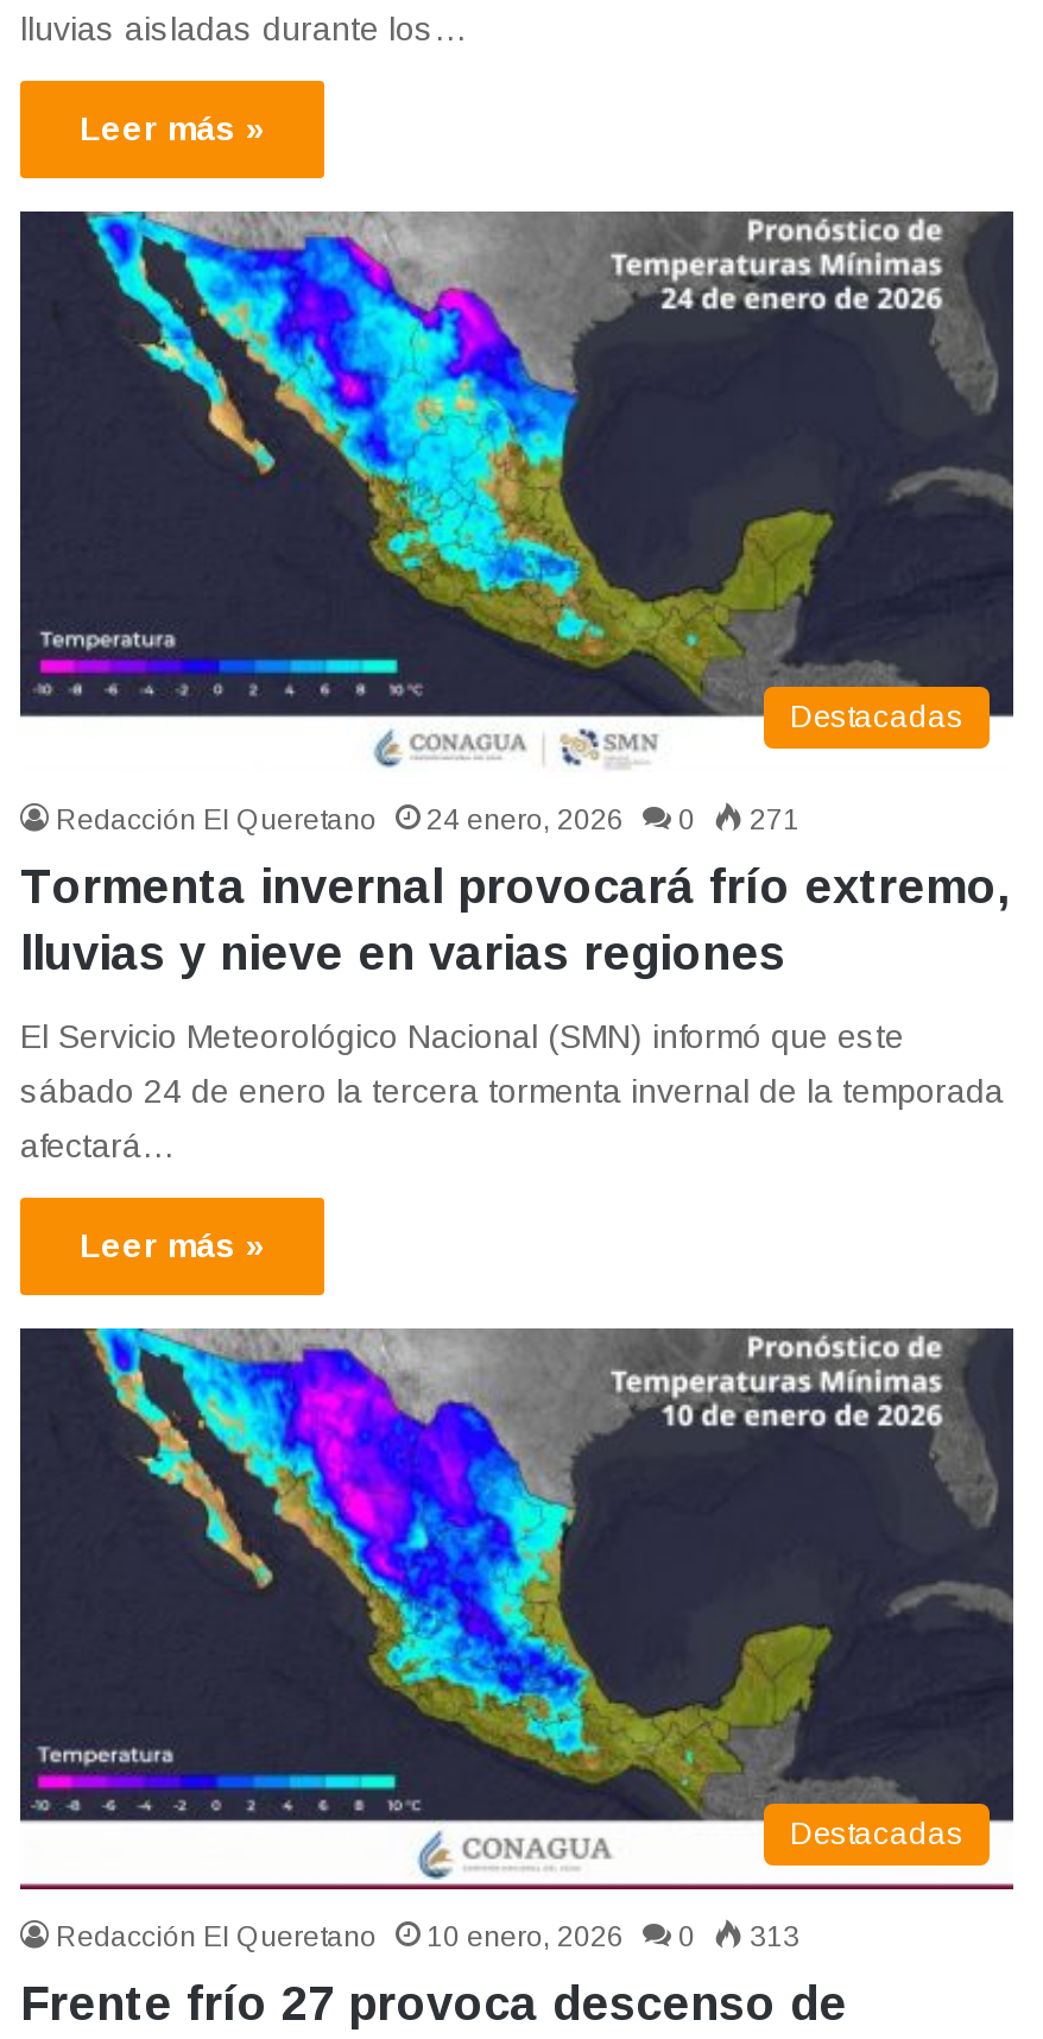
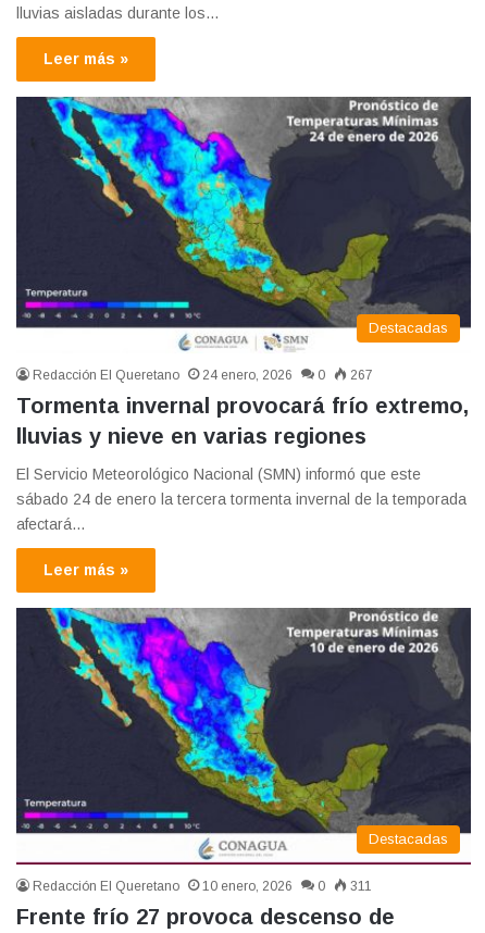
- Redacción El Queretano 24 enero, 2026 0 271
+ Redacción El Queretano 24 enero, 2026 0 267

- Redacción El Queretano 10 enero, 2026 0 313
+ Redacción El Queretano 10 enero, 2026 0 311
